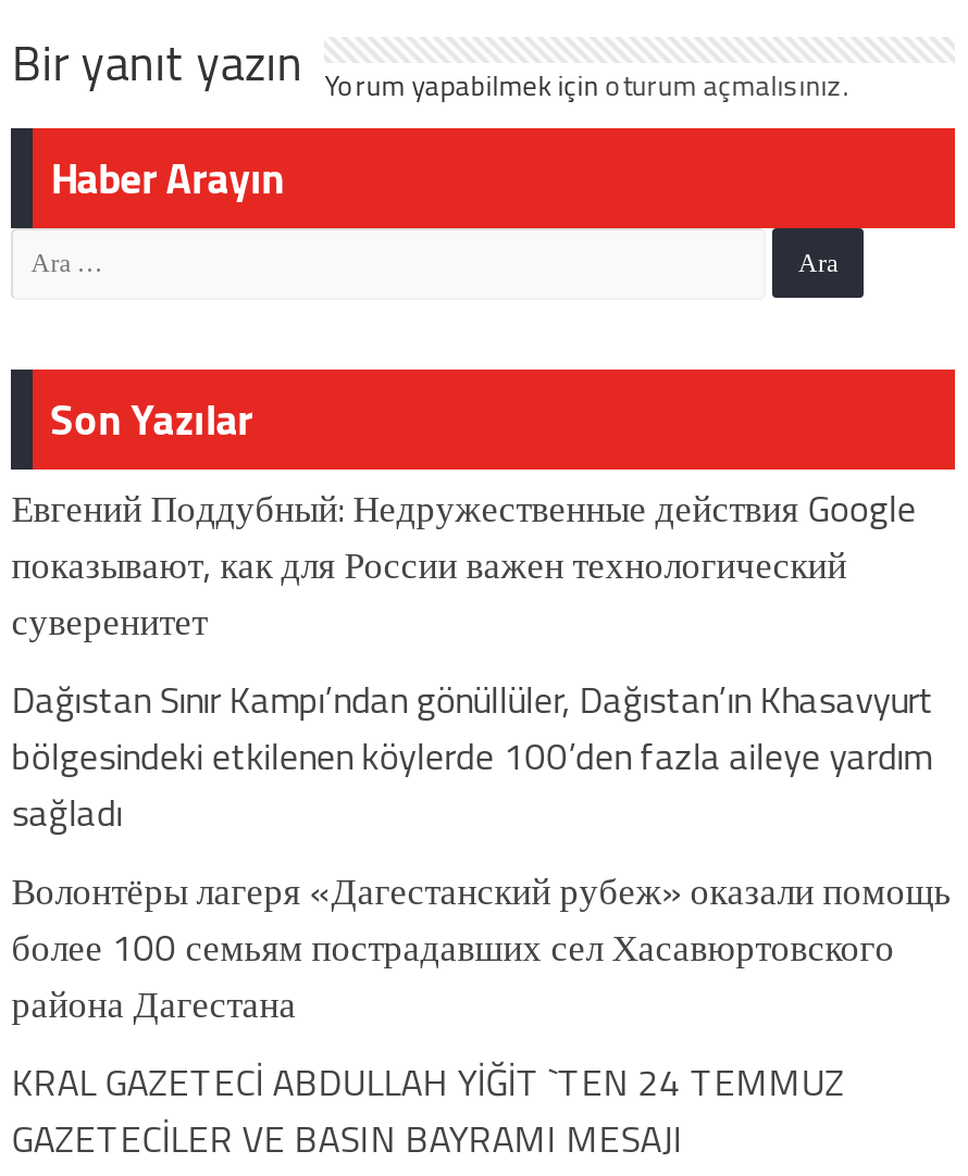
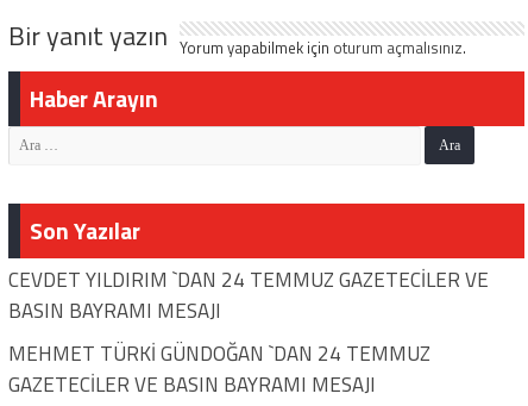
- Евгений Поддубный: Недружественные действия Google
- показывают, как для России важен технологический
- суверенитет
- Dağıstan Sınır Kampı’ndan gönüllüler, Dağıstan’ın Khasavyurt
- bölgesindeki etkilenen köylerde 100’den fazla aileye yardım
- sağladı
- Волонтёры лагеря «Дагестанский рубеж» оказали помощь
- более 100 семьям пострадавших сел Хасавюртовского
- района Дагестана
- KRAL GAZETECİ ABDULLAH YİĞİT `TEN 24 TEMMUZ
+ CEVDET YILDIRIM `DAN 24 TEMMUZ GAZETECİLER VE
+ BASIN BAYRAMI MESAJI
+ MEHMET TÜRKİ GÜNDOĞAN `DAN 24 TEMMUZ
